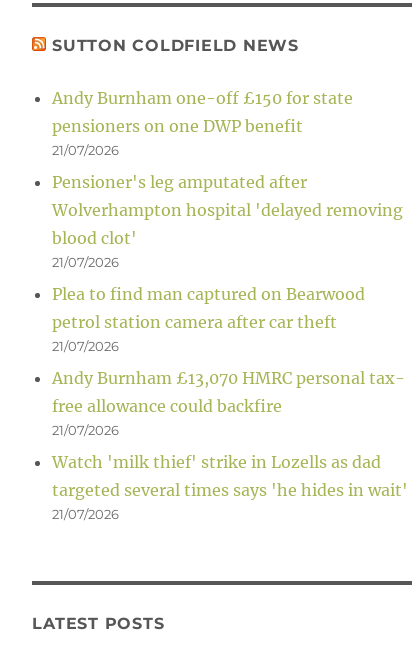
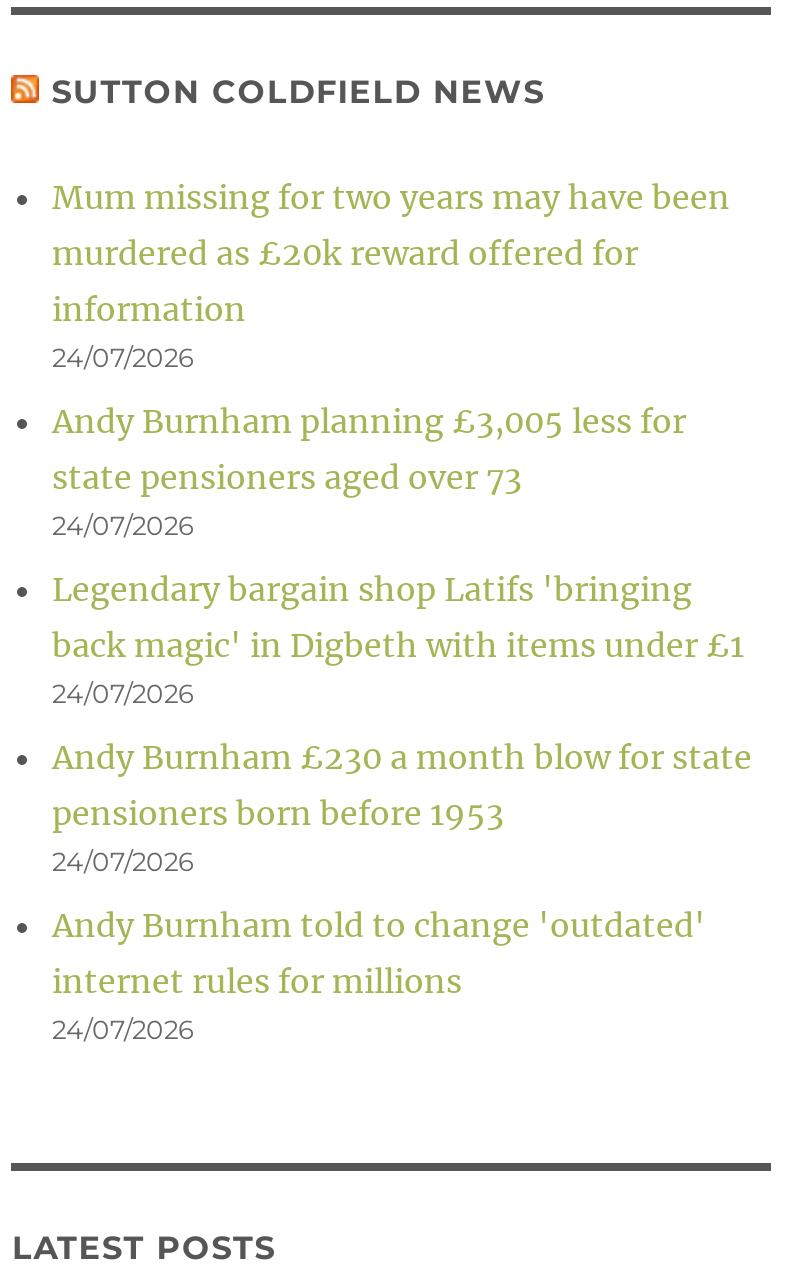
- Andy Burnham one-off £150 for state
- pensioners on one DWP benefit
- 21/07/2026
+ Mum missing for two years may have been
+ murdered as £20k reward offered for
+ information
+ 24/07/2026

- Pensioner's leg amputated after
- Wolverhampton hospital 'delayed removing
- blood clot'
- 21/07/2026
+ Andy Burnham planning £3,005 less for
+ state pensioners aged over 73
+ 24/07/2026

- Plea to find man captured on Bearwood
- petrol station camera after car theft
- 21/07/2026
+ Legendary bargain shop Latifs 'bringing
+ back magic' in Digbeth with items under £1
+ 24/07/2026

- Andy Burnham £13,070 HMRC personal tax-
- free allowance could backfire
- 21/07/2026
+ Andy Burnham £230 a month blow for state
+ pensioners born before 1953
+ 24/07/2026

- Watch 'milk thief' strike in Lozells as dad
- targeted several times says 'he hides in wait'
- 21/07/2026
+ Andy Burnham told to change 'outdated'
+ internet rules for millions
+ 24/07/2026
